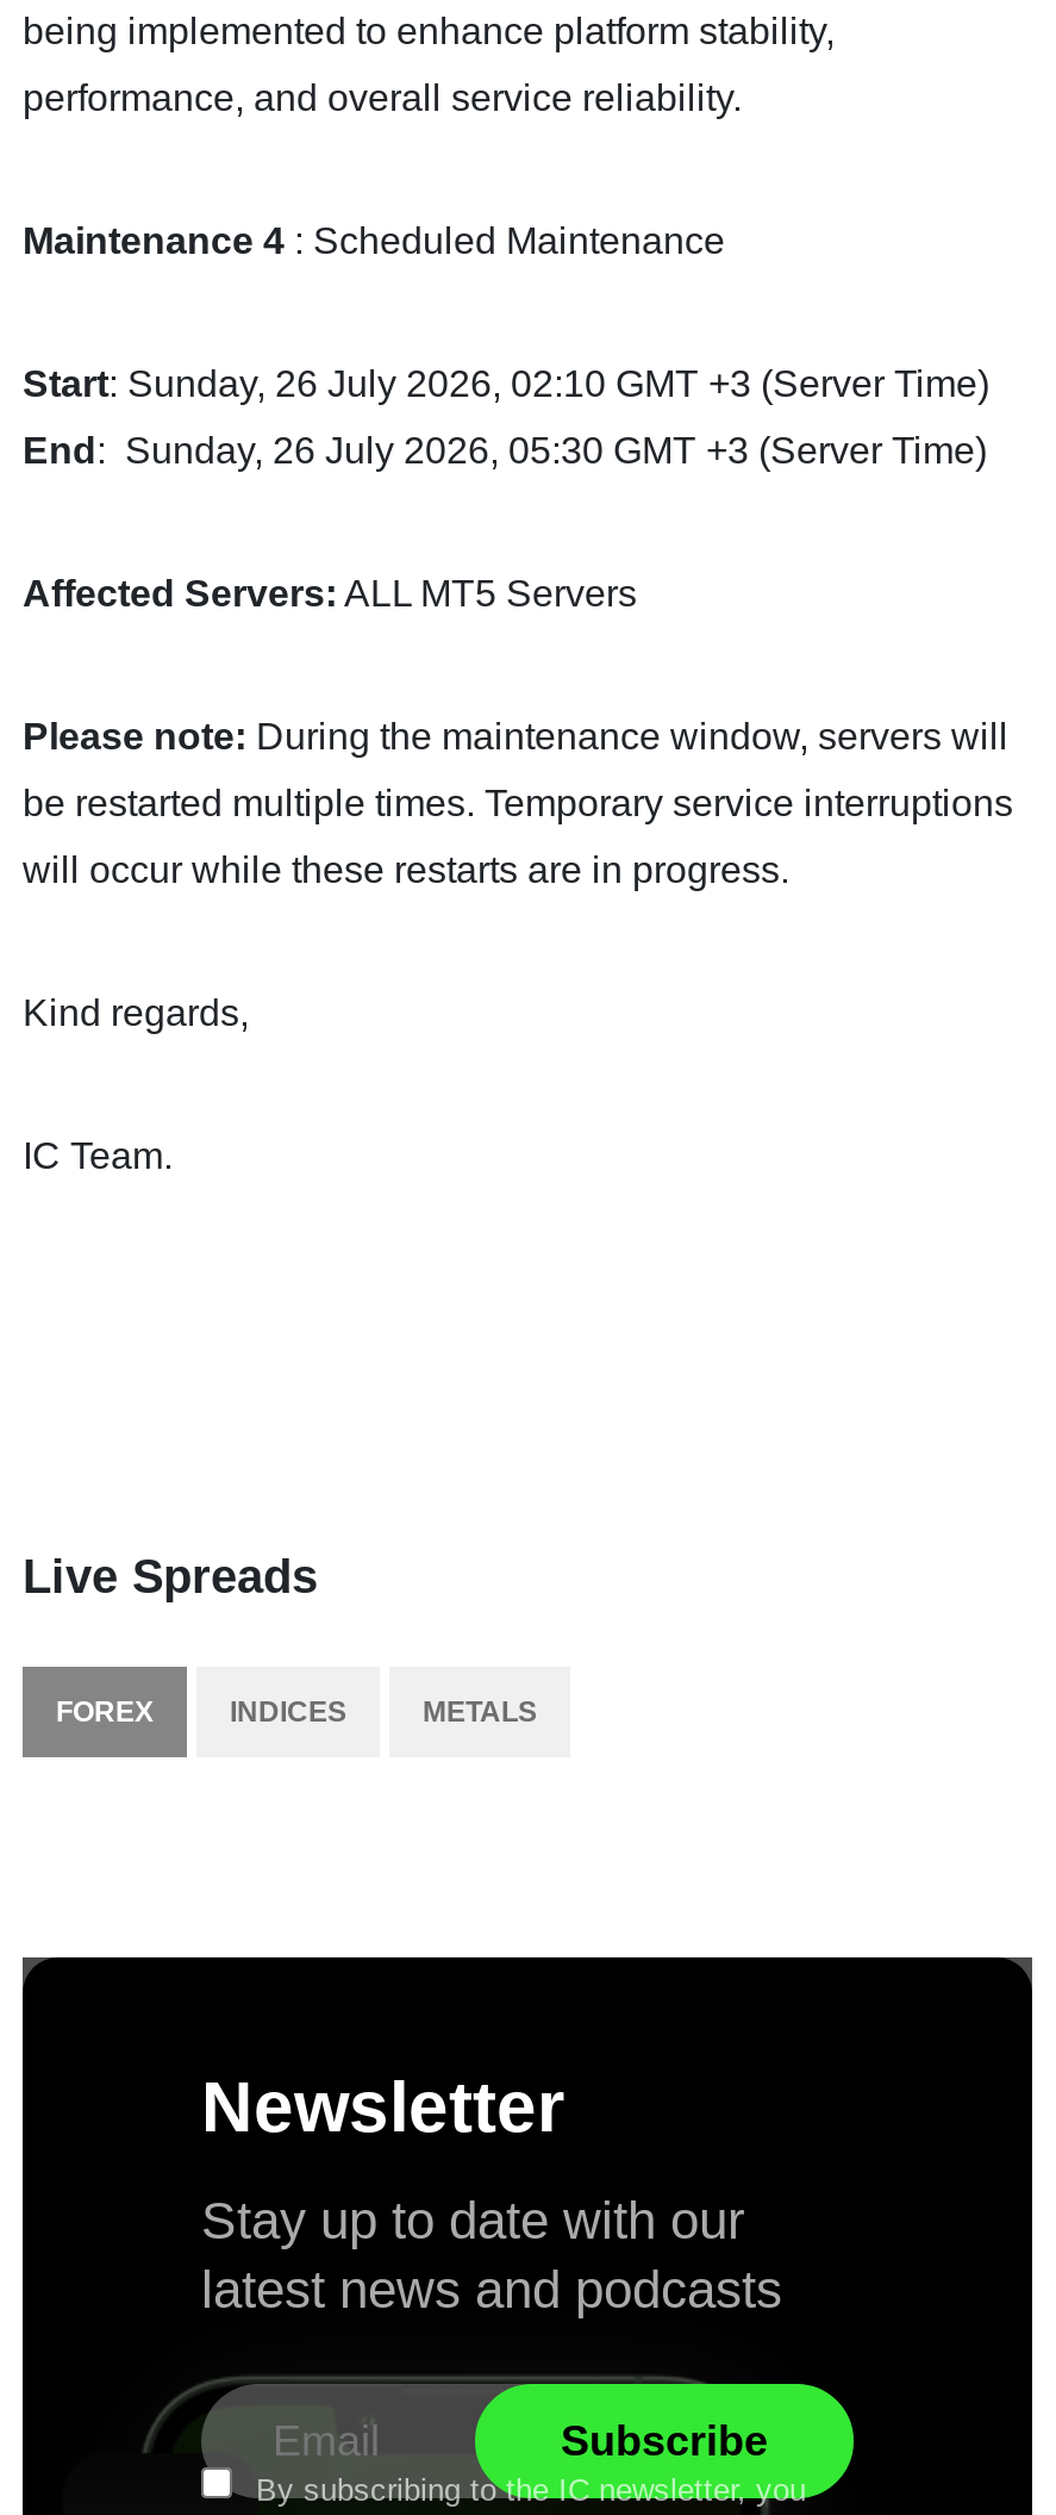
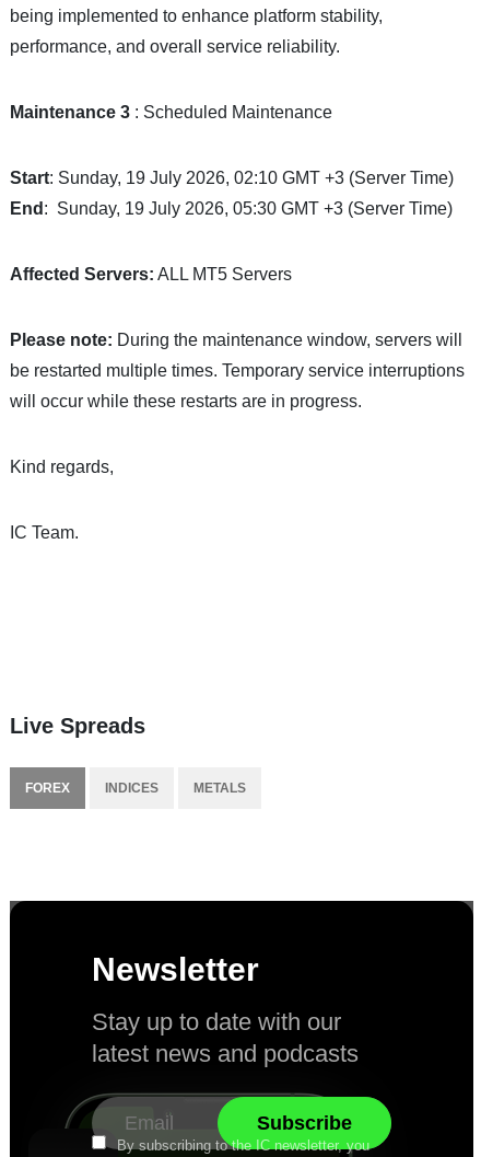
- Maintenance 4: Scheduled Maintenance
+ Maintenance 3: Scheduled Maintenance

- Start: Sunday, 26 July 2026, 02:10 GMT +3 (Server Time)
+ Start: Sunday, 19 July 2026, 02:10 GMT +3 (Server Time)

- End: Sunday, 26 July 2026, 05:30 GMT +3 (Server Time)
+ End: Sunday, 19 July 2026, 05:30 GMT +3 (Server Time)
